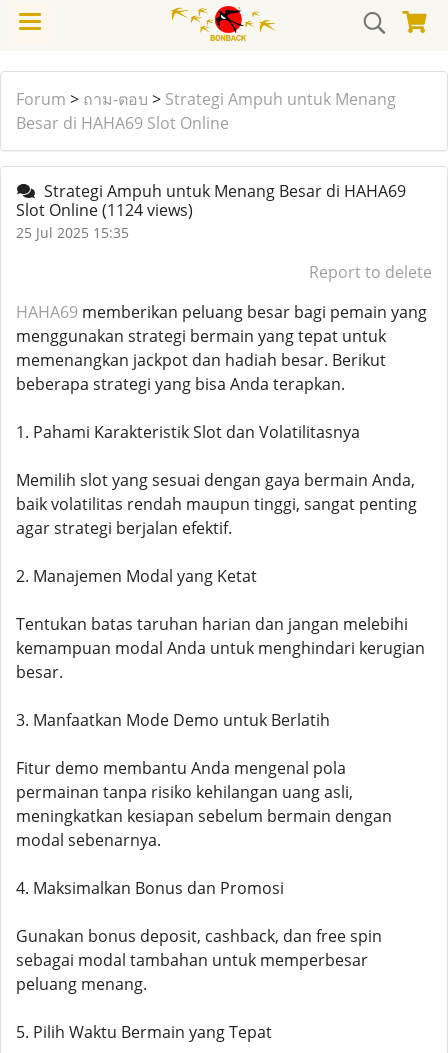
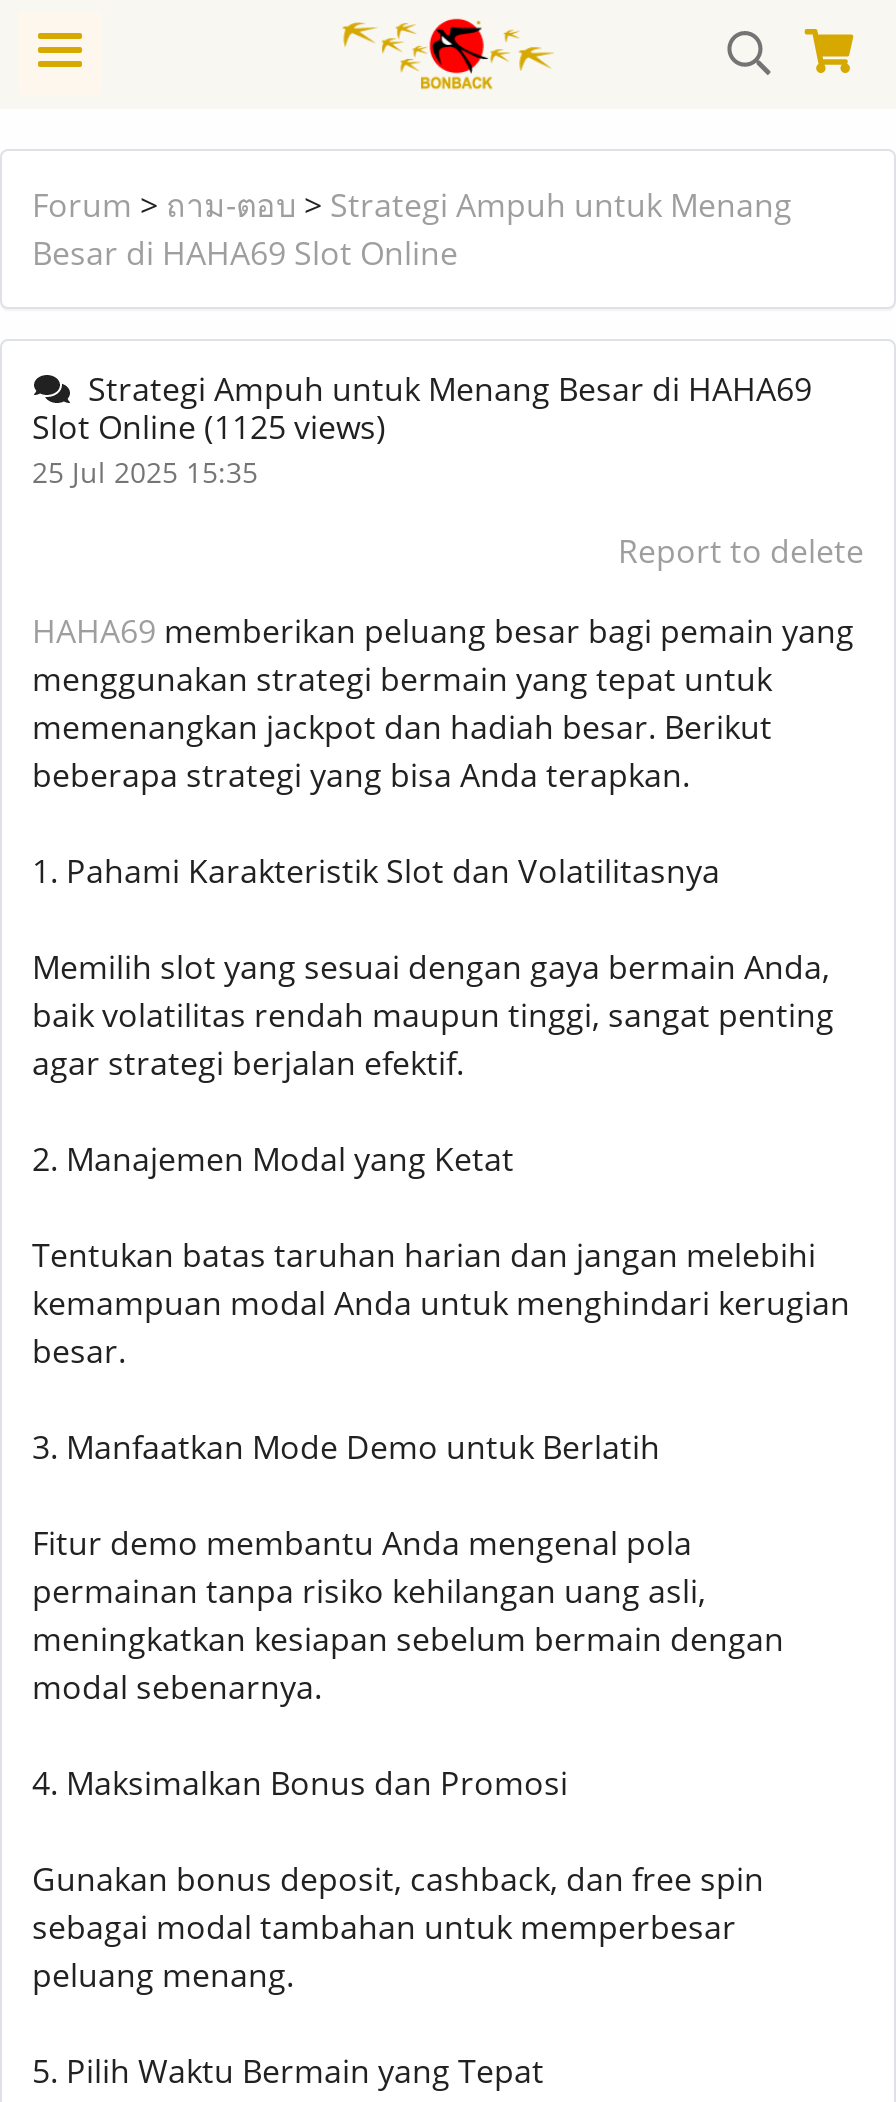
- Slot Online (1124 views)
+ Slot Online (1125 views)
